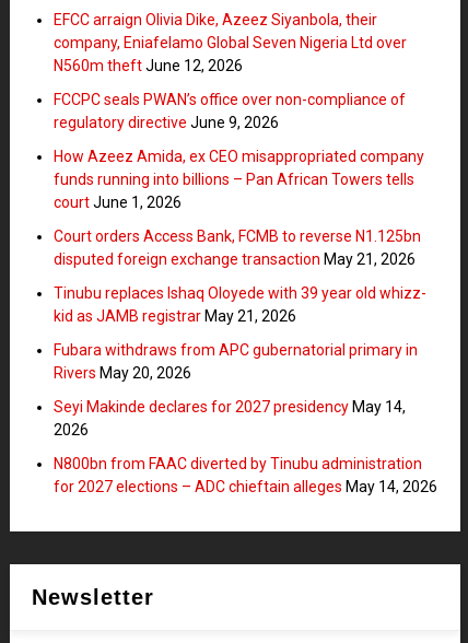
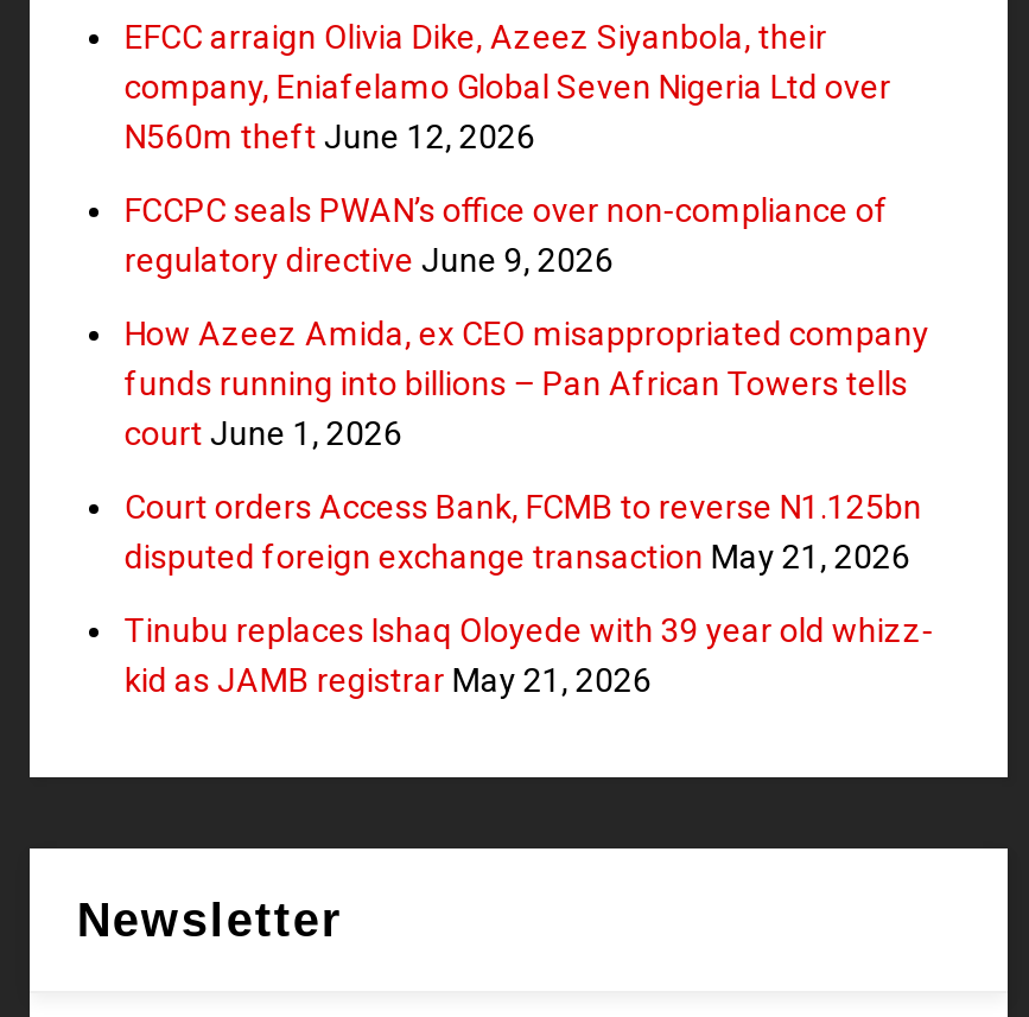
- Fubara withdraws from APC gubernatorial primary in
- Rivers May 20, 2026
- Seyi Makinde declares for 2027 presidency May 14,
- 2026
- N800bn from FAAC diverted by Tinubu administration
- for 2027 elections – ADC chieftain alleges May 14, 2026
